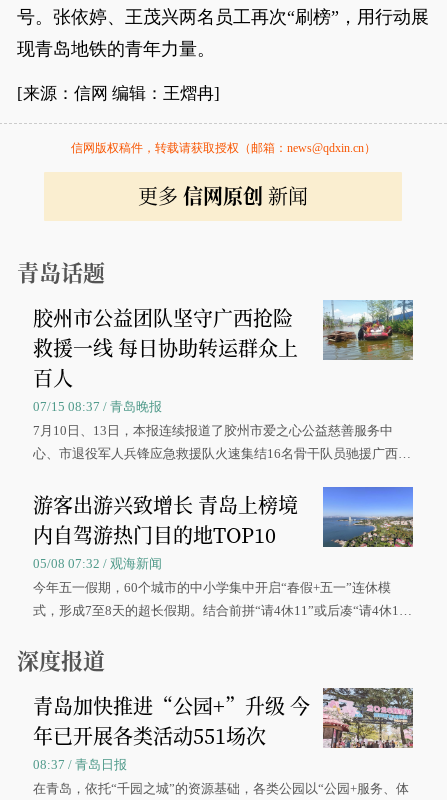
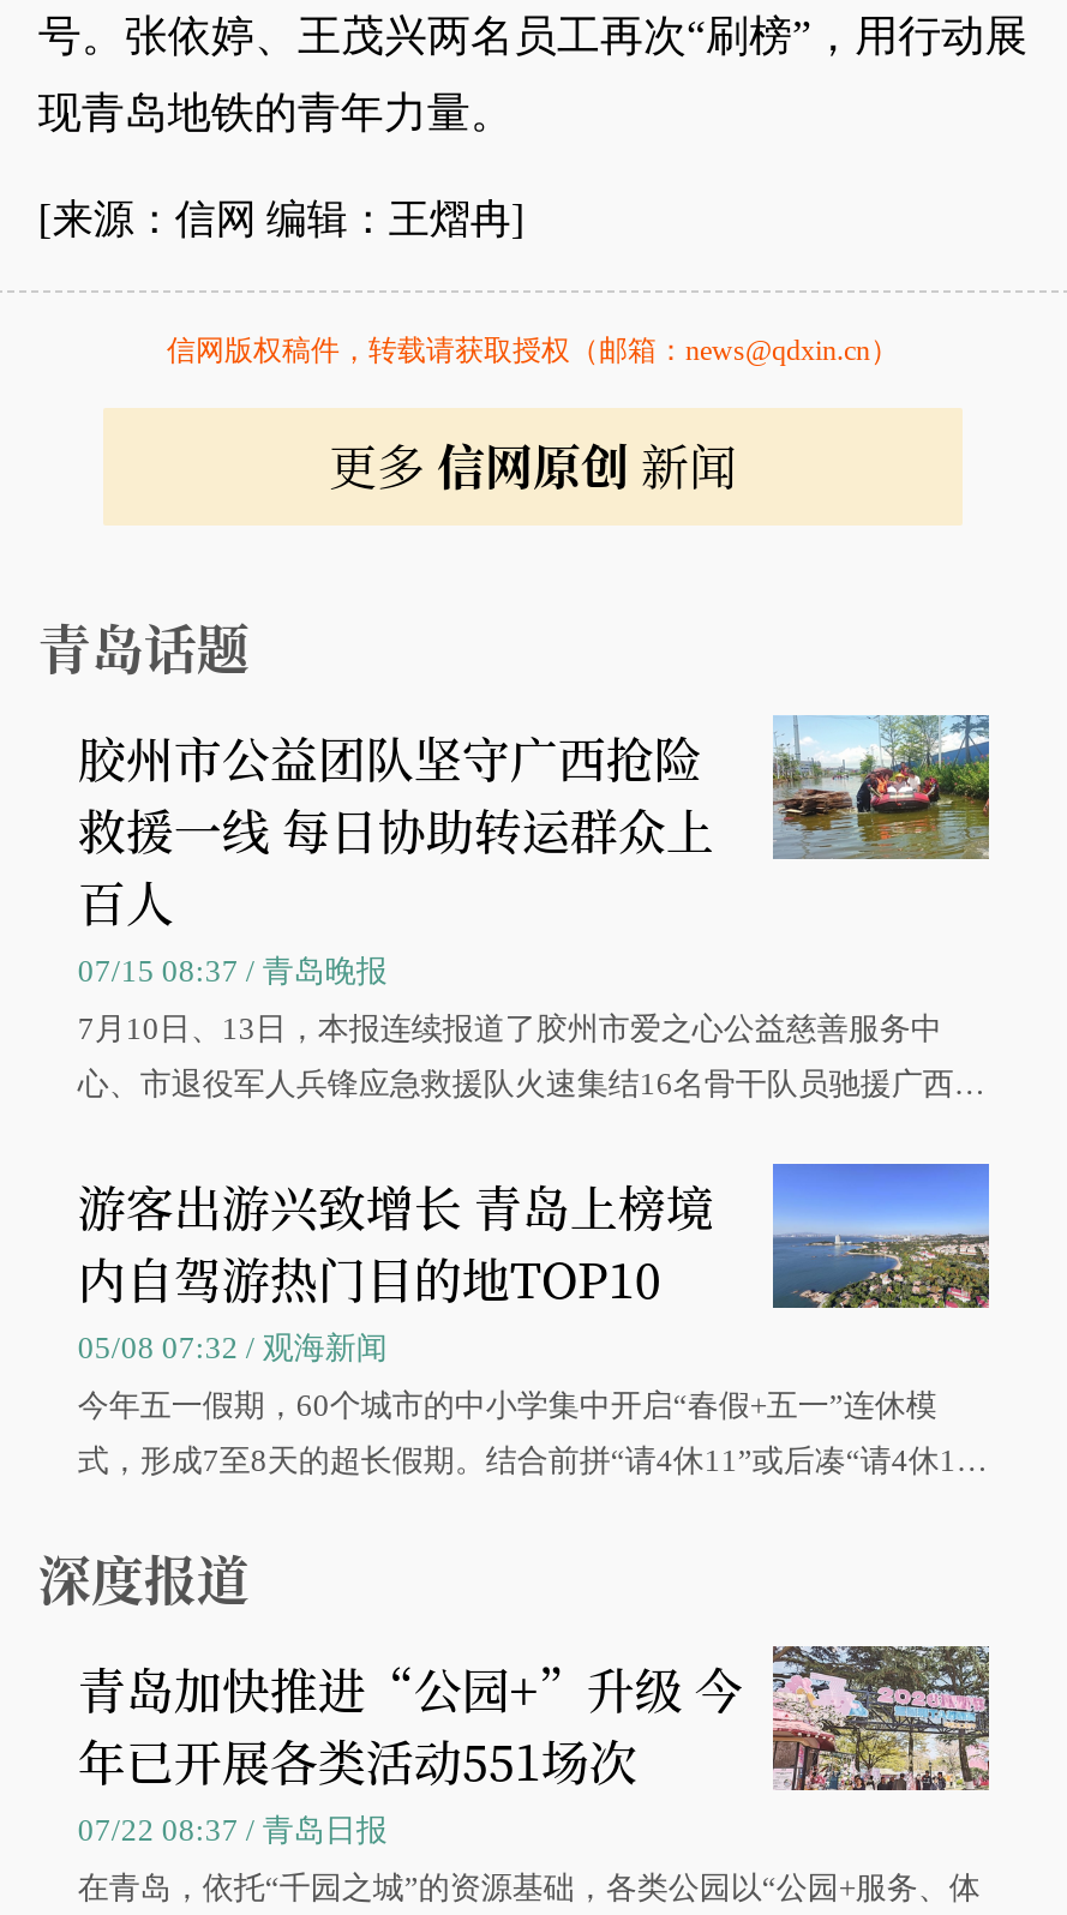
- 08:37 / 青岛日报
+ 07/22 08:37 / 青岛日报
